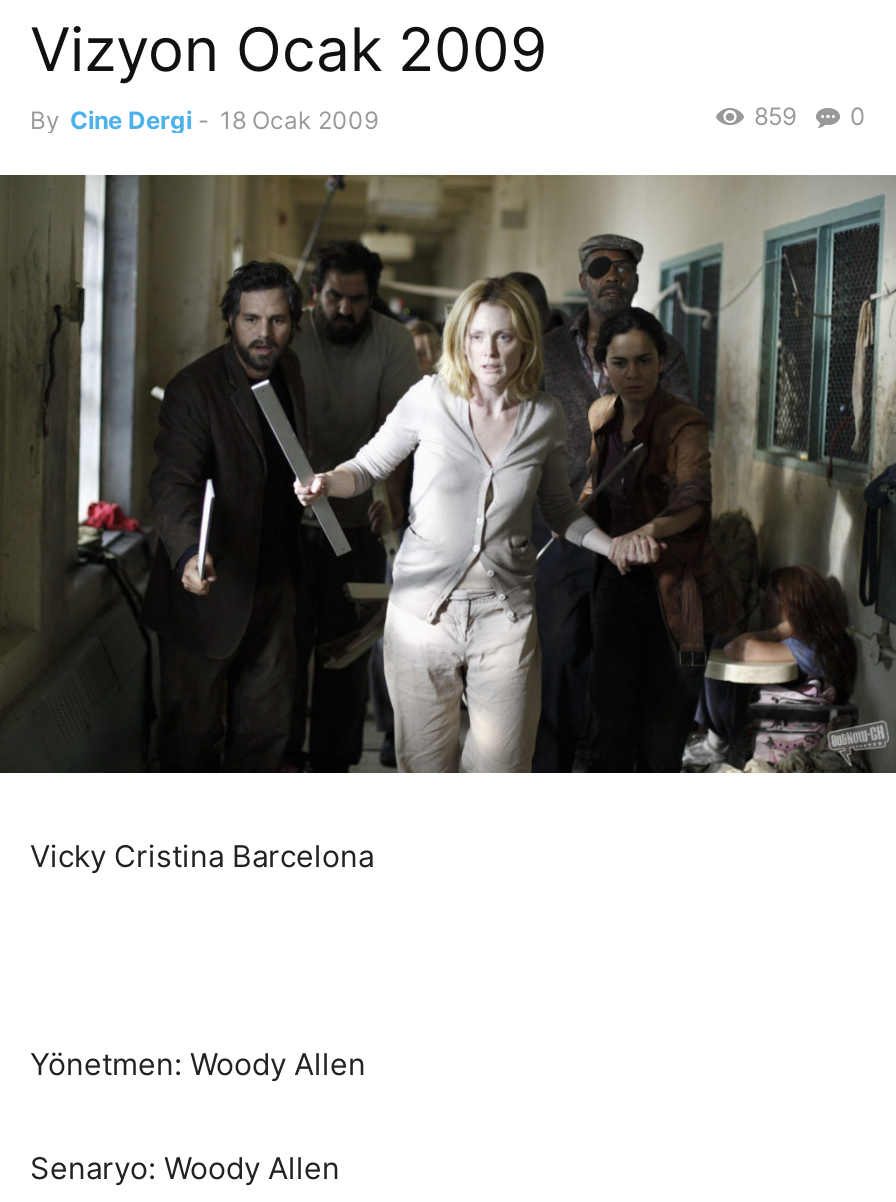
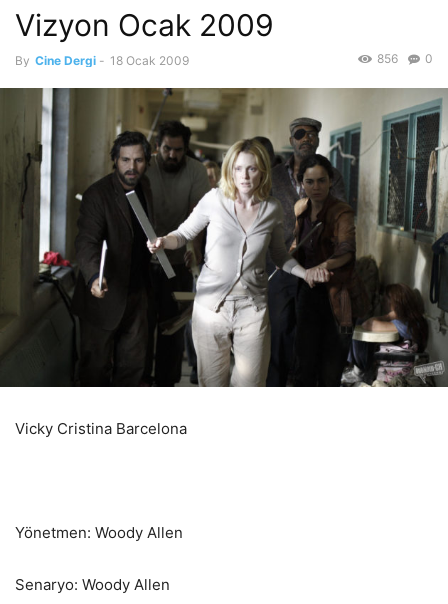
- 859 0
+ 856 0
